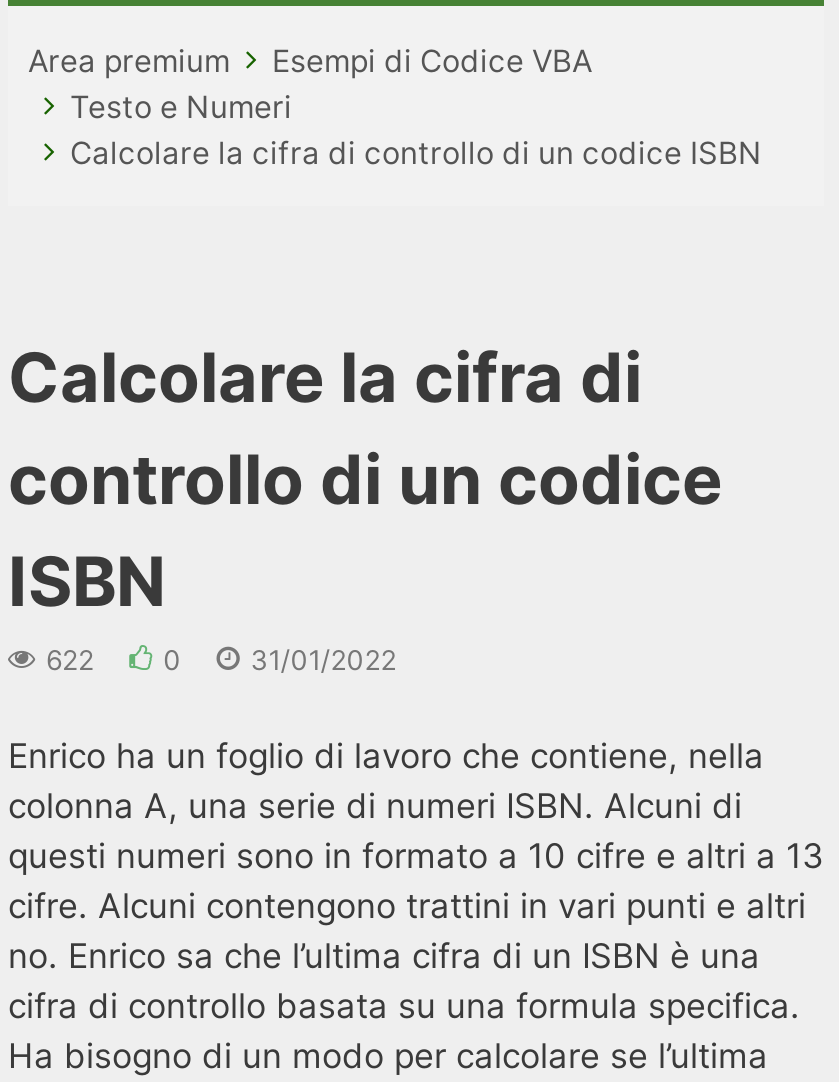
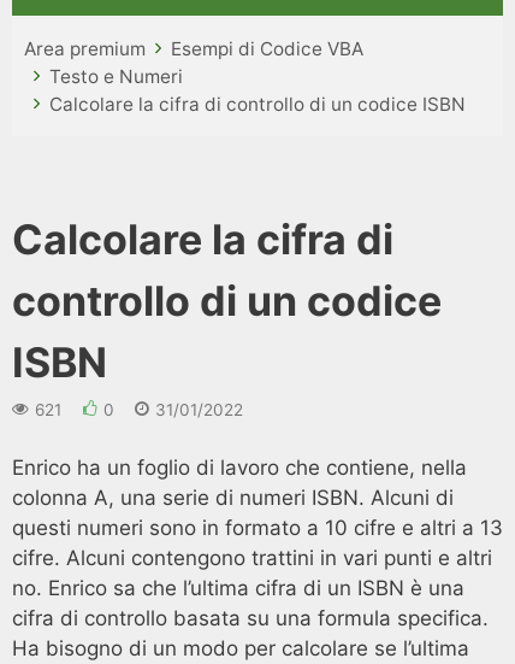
- 622
+ 621
